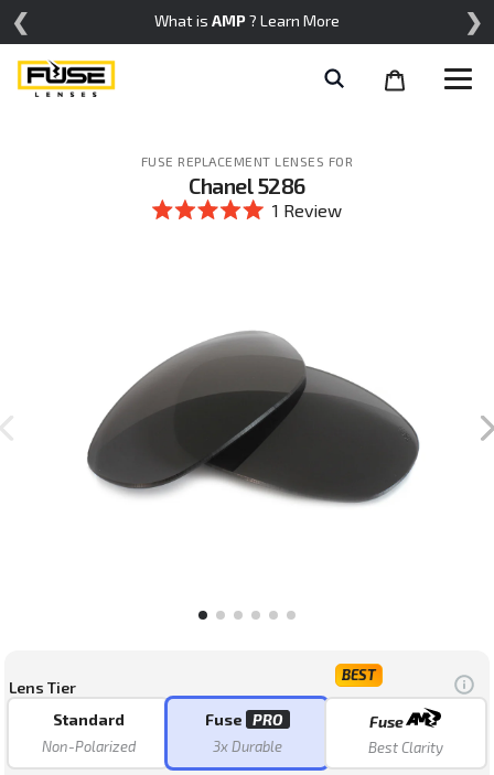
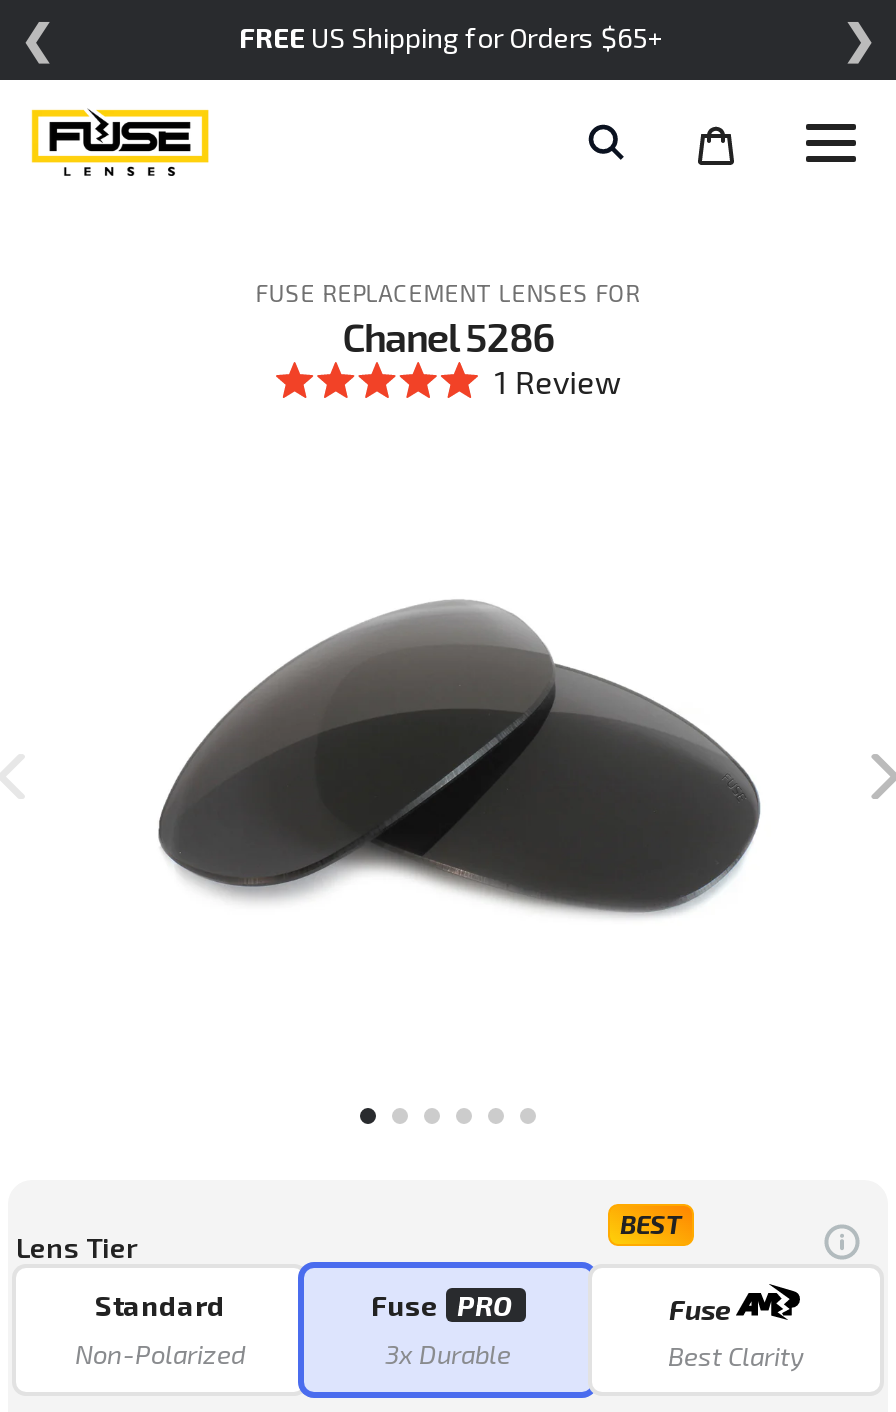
- What is AMP? Learn More
+ FREE US Shipping for Orders $65+
